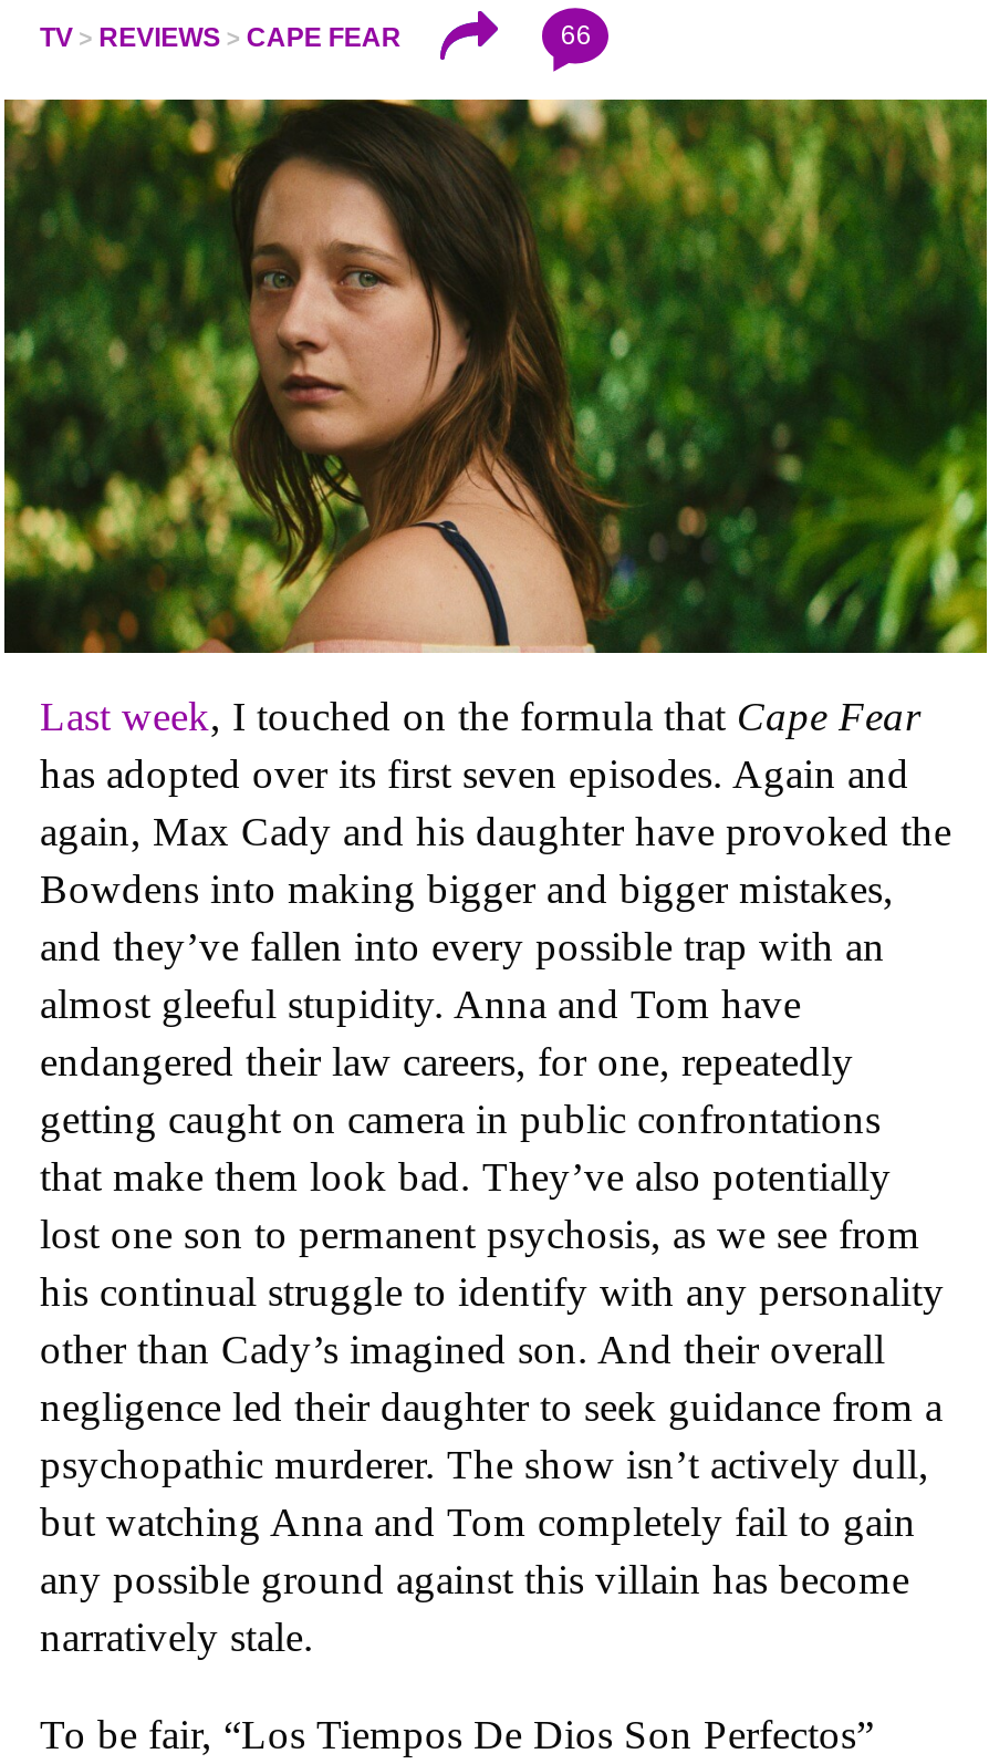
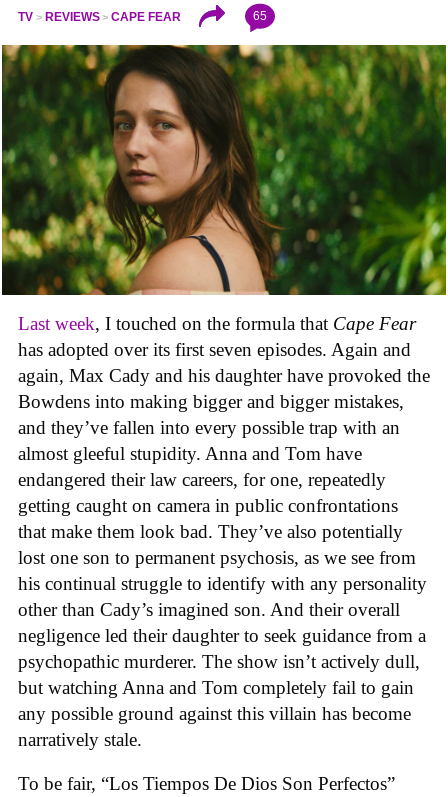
- 66
+ 65
